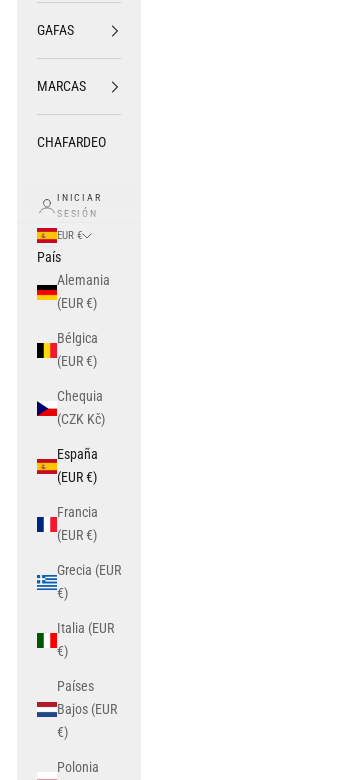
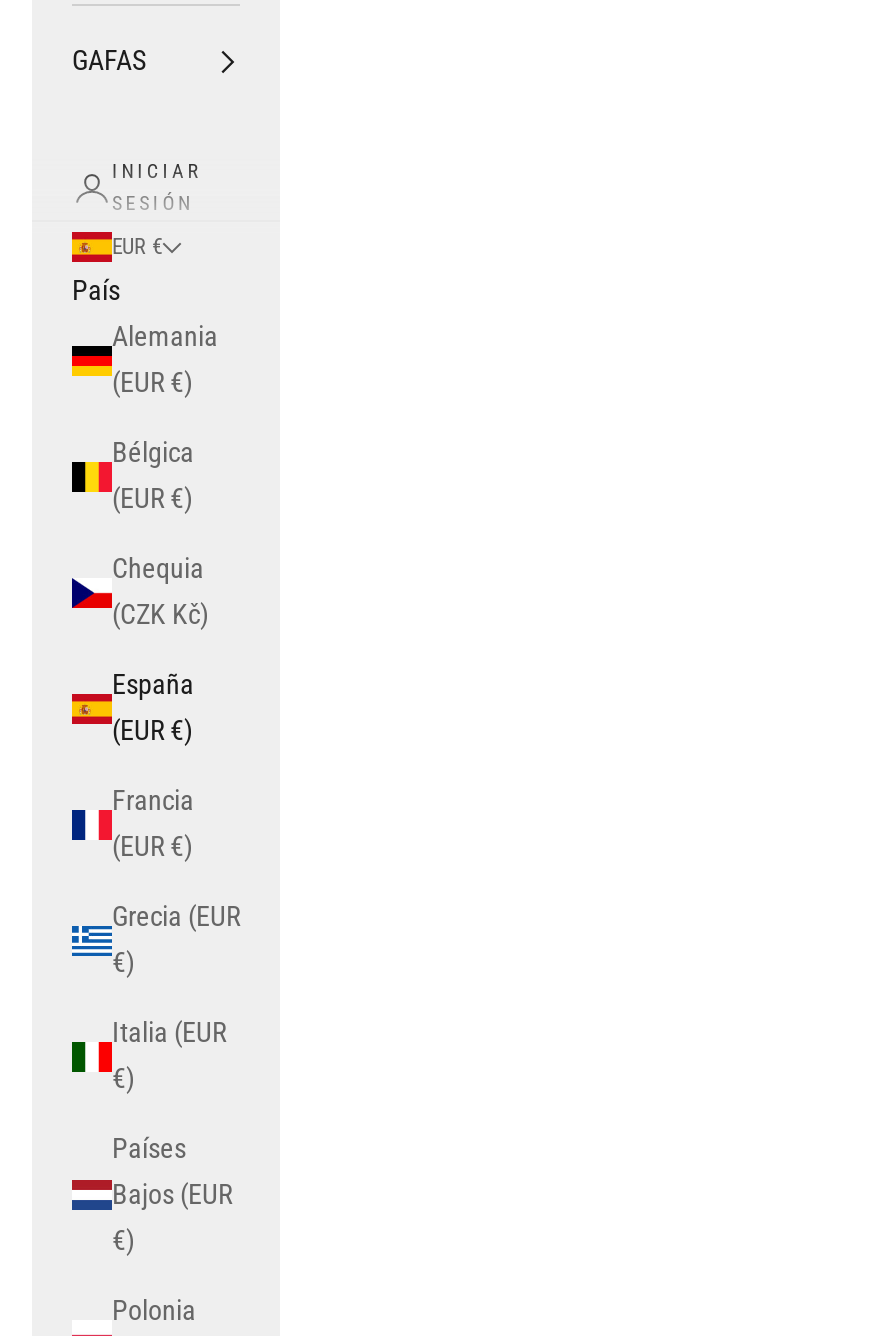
- MARCAS
- CHAFARDEO
